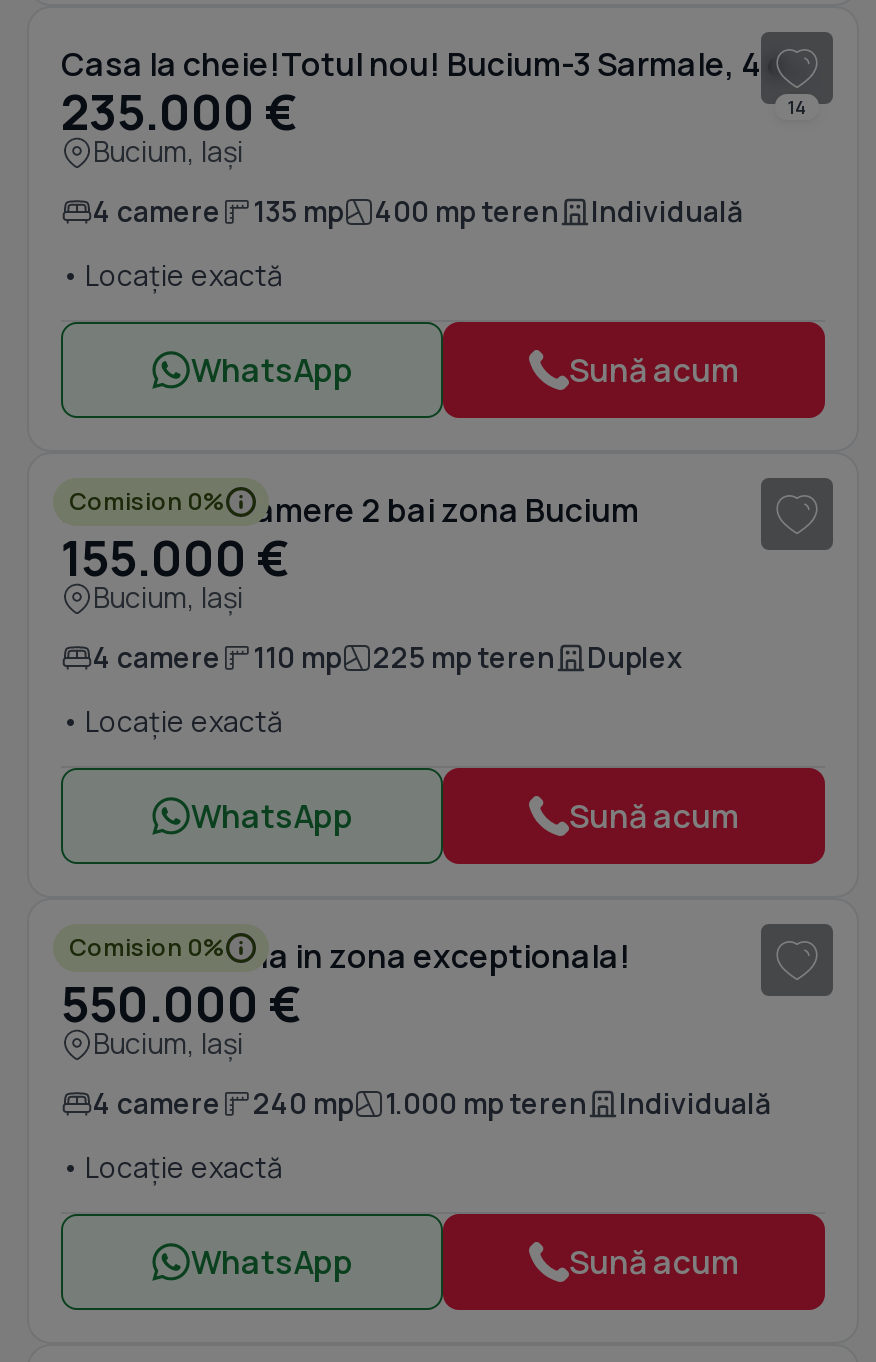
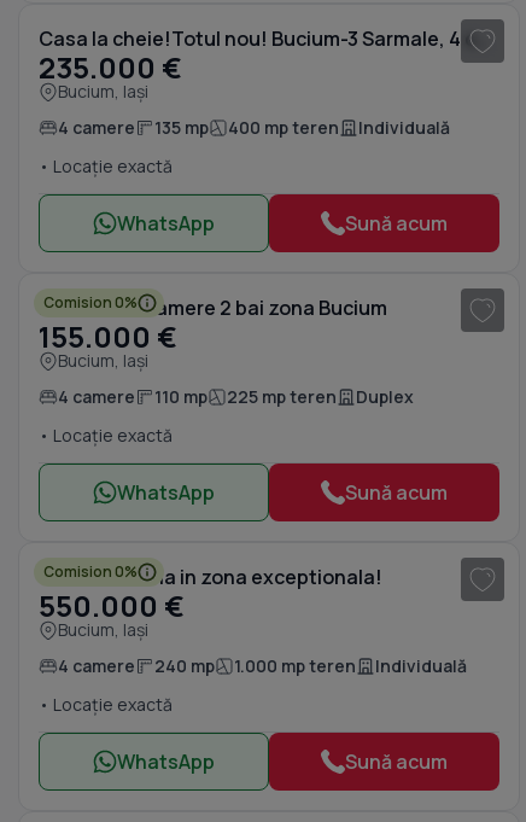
- 14
